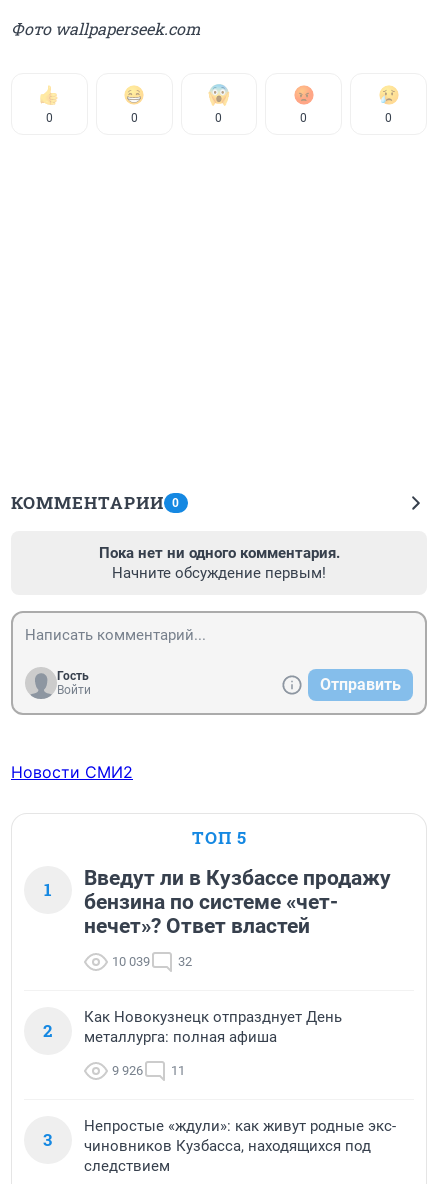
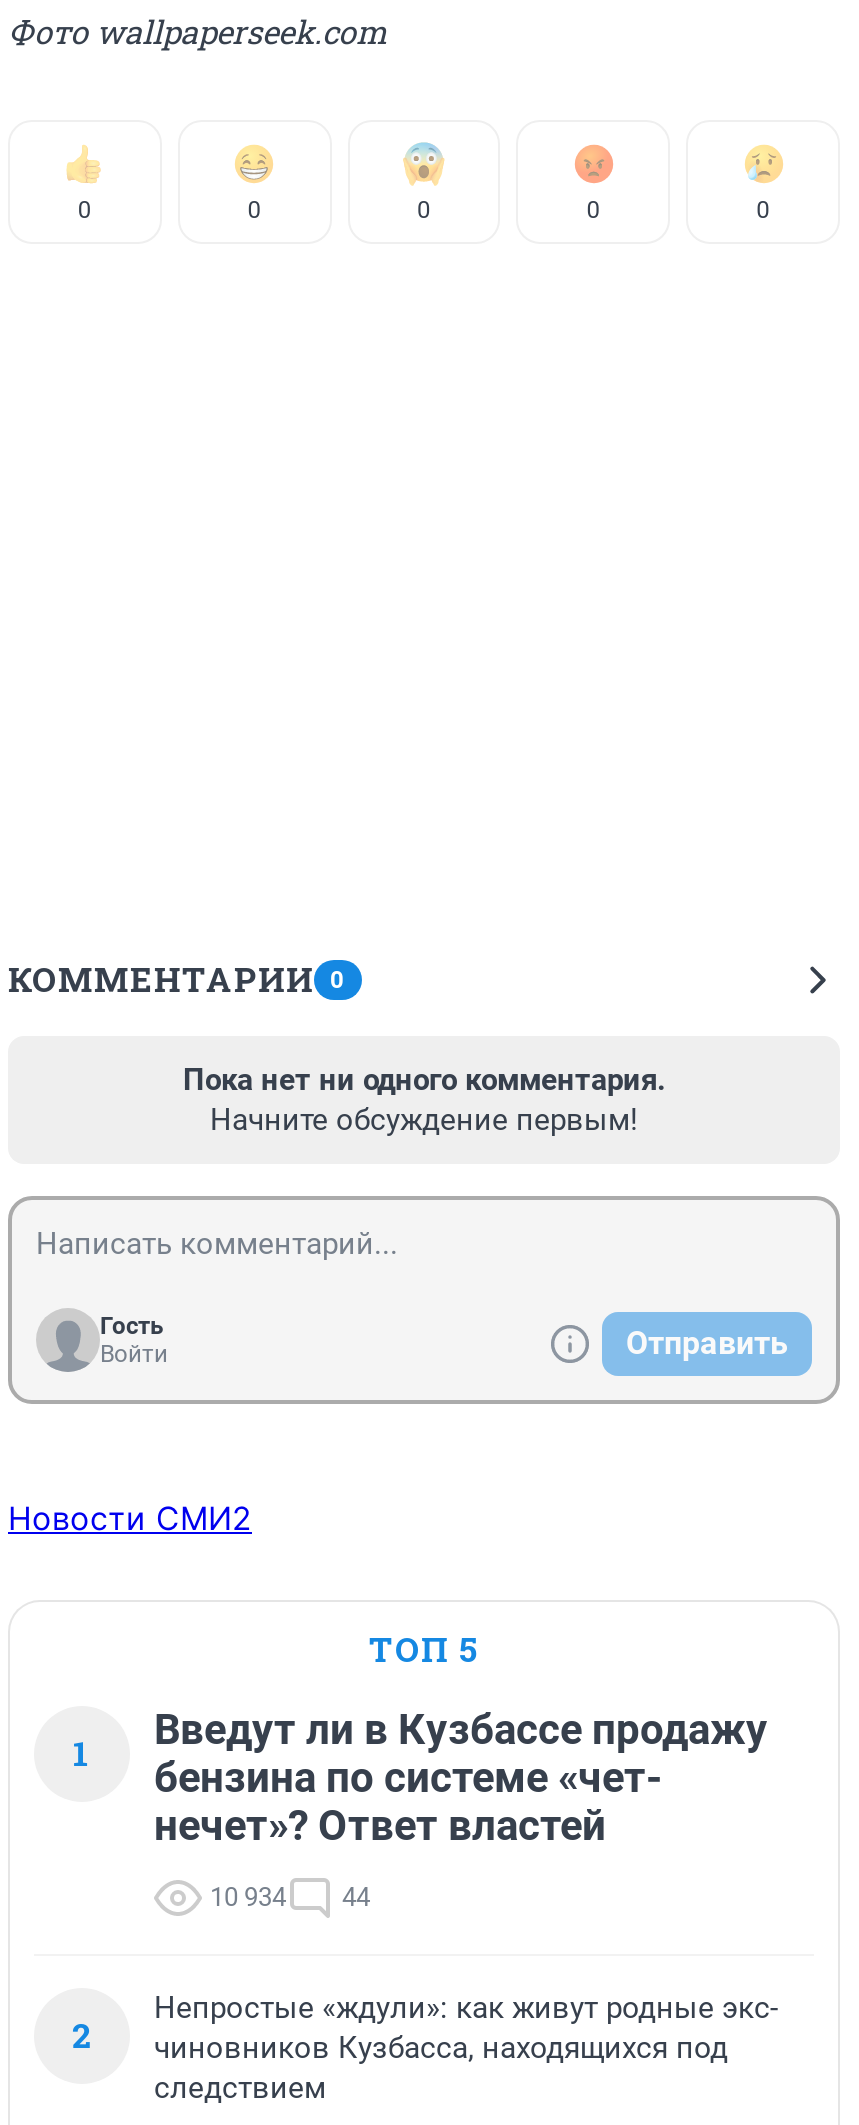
- 10 039
+ 10 934

- 32
+ 44

- Как Новокузнецк отпразднует День
- металлурга: полная афиша
- 9 926
- 11
- 3
